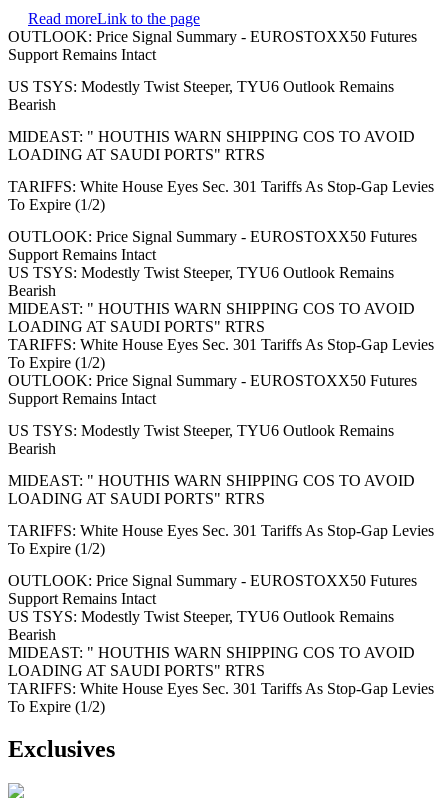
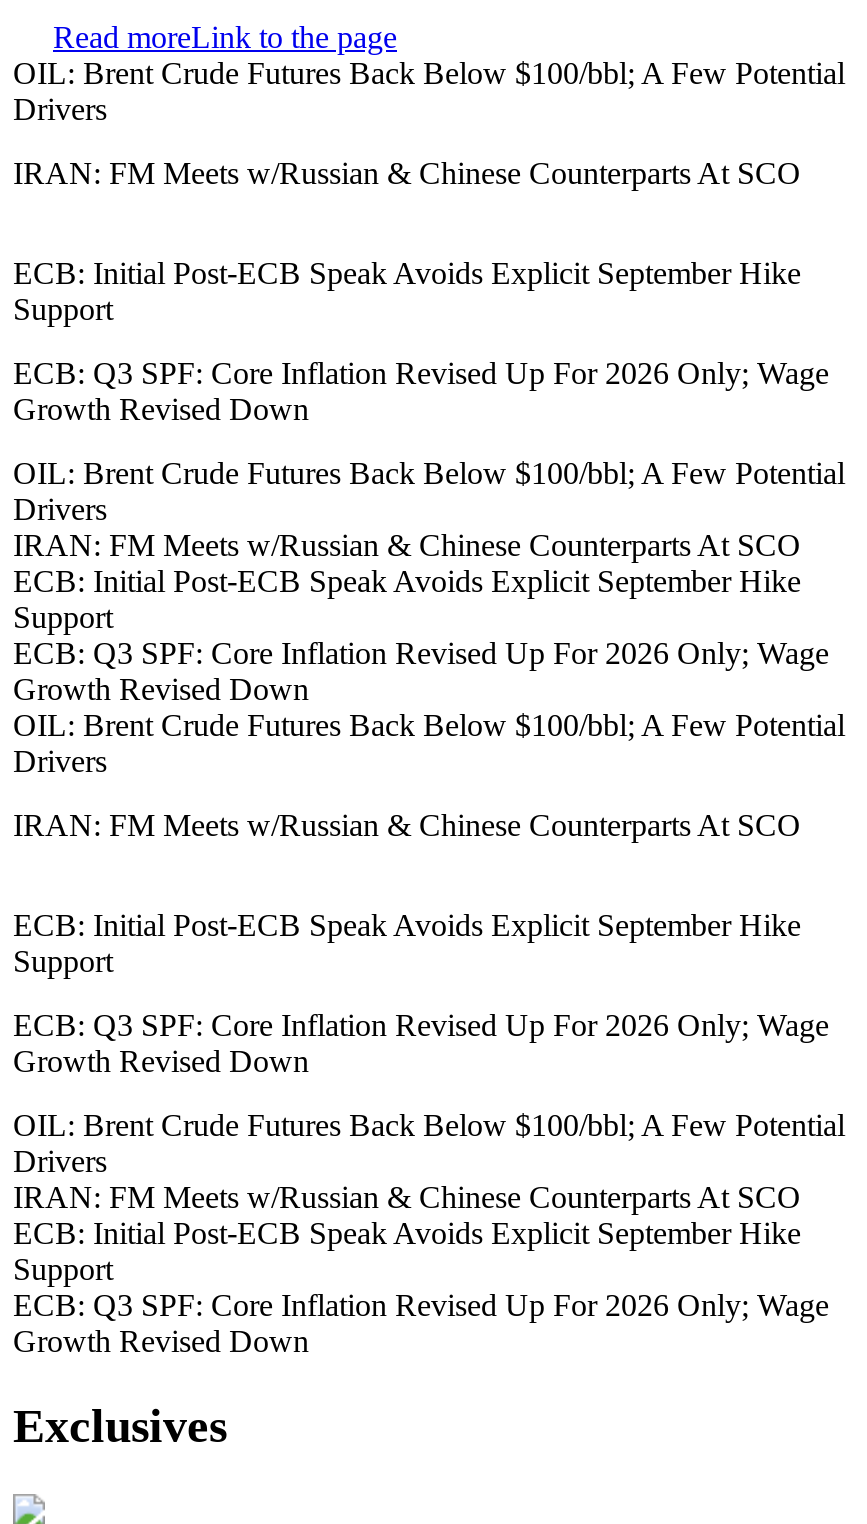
- OUTLOOK: Price Signal Summary - EUROSTOXX50 Futures
- Support Remains Intact
+ OIL: Brent Crude Futures Back Below $100/bbl; A Few Potential
+ Drivers

- US TSYS: Modestly Twist Steeper, TYU6 Outlook Remains
- Bearish
+ IRAN: FM Meets w/Russian & Chinese Counterparts At SCO

- MIDEAST: " HOUTHIS WARN SHIPPING COS TO AVOID
- LOADING AT SAUDI PORTS" RTRS
+ ECB: Initial Post-ECB Speak Avoids Explicit September Hike
+ Support

- TARIFFS: White House Eyes Sec. 301 Tariffs As Stop-Gap Levies
- To Expire (1/2)
+ ECB: Q3 SPF: Core Inflation Revised Up For 2026 Only; Wage
+ Growth Revised Down

- OUTLOOK: Price Signal Summary - EUROSTOXX50 Futures
- Support Remains Intact
- US TSYS: Modestly Twist Steeper, TYU6 Outlook Remains
- Bearish
- MIDEAST: " HOUTHIS WARN SHIPPING COS TO AVOID
- LOADING AT SAUDI PORTS" RTRS
- TARIFFS: White House Eyes Sec. 301 Tariffs As Stop-Gap Levies
- To Expire (1/2)
- OUTLOOK: Price Signal Summary - EUROSTOXX50 Futures
- Support Remains Intact
+ OIL: Brent Crude Futures Back Below $100/bbl; A Few Potential
+ Drivers
+ IRAN: FM Meets w/Russian & Chinese Counterparts At SCO
+ ECB: Initial Post-ECB Speak Avoids Explicit September Hike
+ Support
+ ECB: Q3 SPF: Core Inflation Revised Up For 2026 Only; Wage
+ Growth Revised Down
+ OIL: Brent Crude Futures Back Below $100/bbl; A Few Potential
+ Drivers

- US TSYS: Modestly Twist Steeper, TYU6 Outlook Remains
- Bearish
+ IRAN: FM Meets w/Russian & Chinese Counterparts At SCO

- MIDEAST: " HOUTHIS WARN SHIPPING COS TO AVOID
- LOADING AT SAUDI PORTS" RTRS
+ ECB: Initial Post-ECB Speak Avoids Explicit September Hike
+ Support

- TARIFFS: White House Eyes Sec. 301 Tariffs As Stop-Gap Levies
- To Expire (1/2)
+ ECB: Q3 SPF: Core Inflation Revised Up For 2026 Only; Wage
+ Growth Revised Down

- OUTLOOK: Price Signal Summary - EUROSTOXX50 Futures
- Support Remains Intact
- US TSYS: Modestly Twist Steeper, TYU6 Outlook Remains
- Bearish
- MIDEAST: " HOUTHIS WARN SHIPPING COS TO AVOID
- LOADING AT SAUDI PORTS" RTRS
- TARIFFS: White House Eyes Sec. 301 Tariffs As Stop-Gap Levies
- To Expire (1/2)
+ OIL: Brent Crude Futures Back Below $100/bbl; A Few Potential
+ Drivers
+ IRAN: FM Meets w/Russian & Chinese Counterparts At SCO
+ ECB: Initial Post-ECB Speak Avoids Explicit September Hike
+ Support
+ ECB: Q3 SPF: Core Inflation Revised Up For 2026 Only; Wage
+ Growth Revised Down
